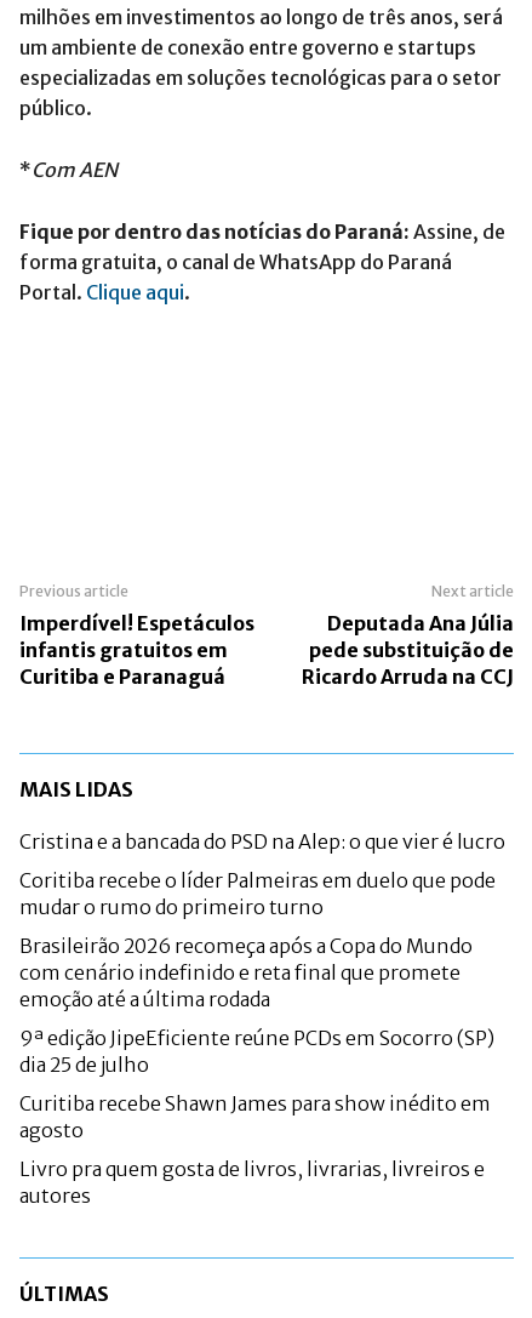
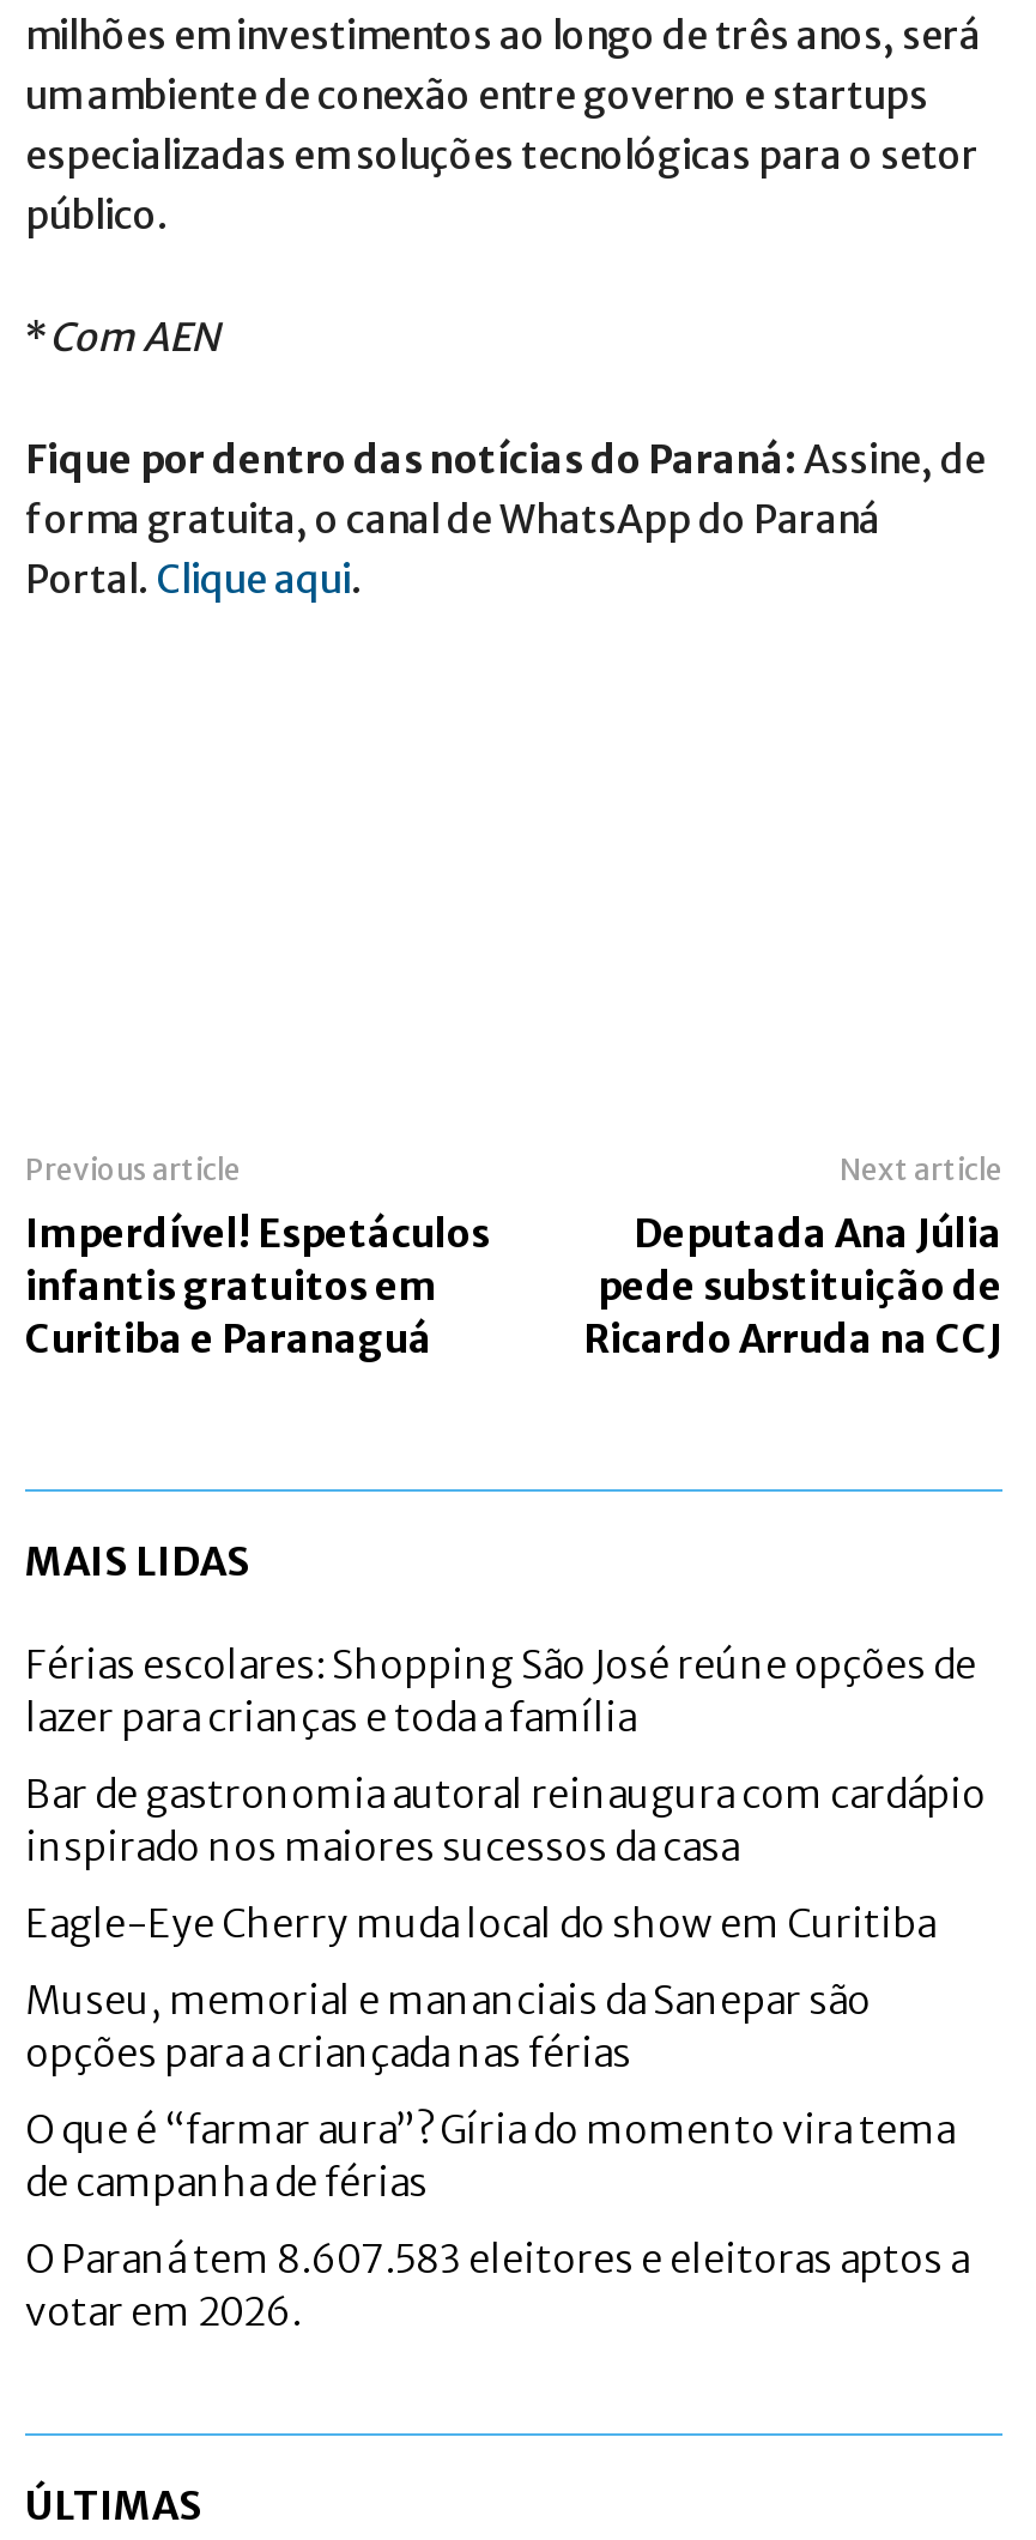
- Cristina e a bancada do PSD na Alep: o que vier é lucro
+ Férias escolares: Shopping São José reúne opções de
+ lazer para crianças e toda a família

- Coritiba recebe o líder Palmeiras em duelo que pode
- mudar o rumo do primeiro turno
+ Bar de gastronomia autoral reinaugura com cardápio
+ inspirado nos maiores sucessos da casa

- Brasileirão 2026 recomeça após a Copa do Mundo
- com cenário indefinido e reta final que promete
- emoção até a última rodada
+ Eagle-Eye Cherry muda local do show em Curitiba

- 9ª edição JipeEficiente reúne PCDs em Socorro (SP)
- dia 25 de julho
+ Museu, memorial e mananciais da Sanepar são
+ opções para a criançada nas férias

- Curitiba recebe Shawn James para show inédito em
- agosto
+ O que é “farmar aura”? Gíria do momento vira tema
+ de campanha de férias

- Livro pra quem gosta de livros, livrarias, livreiros e
- autores
+ O Paraná tem 8.607.583 eleitores e eleitoras aptos a
+ votar em 2026.
